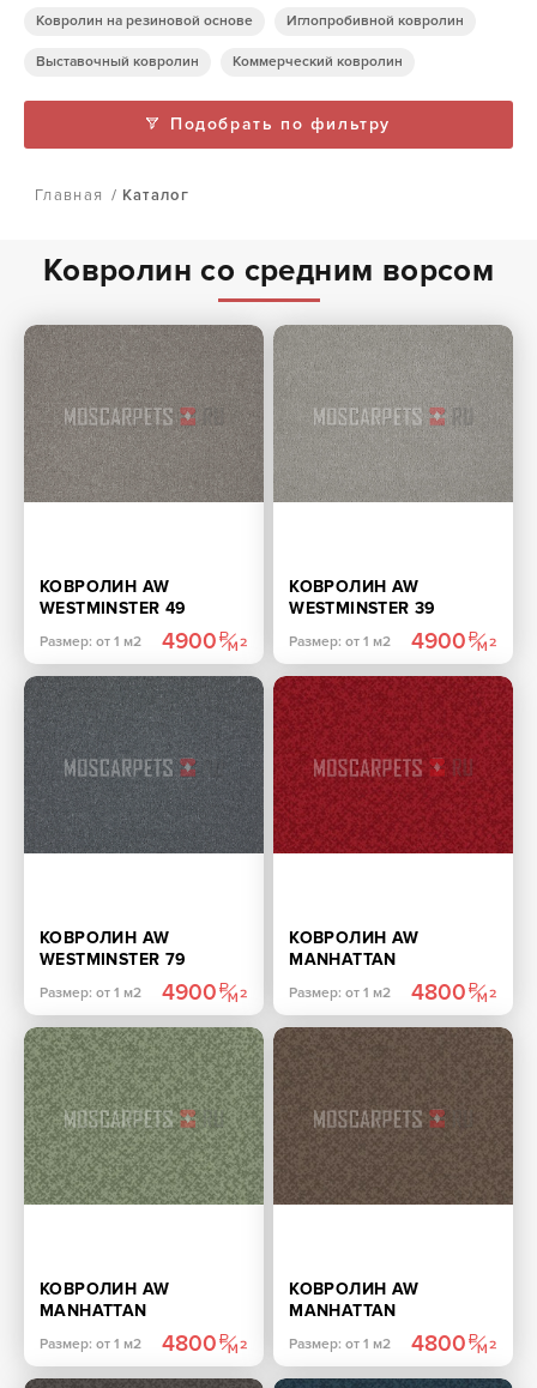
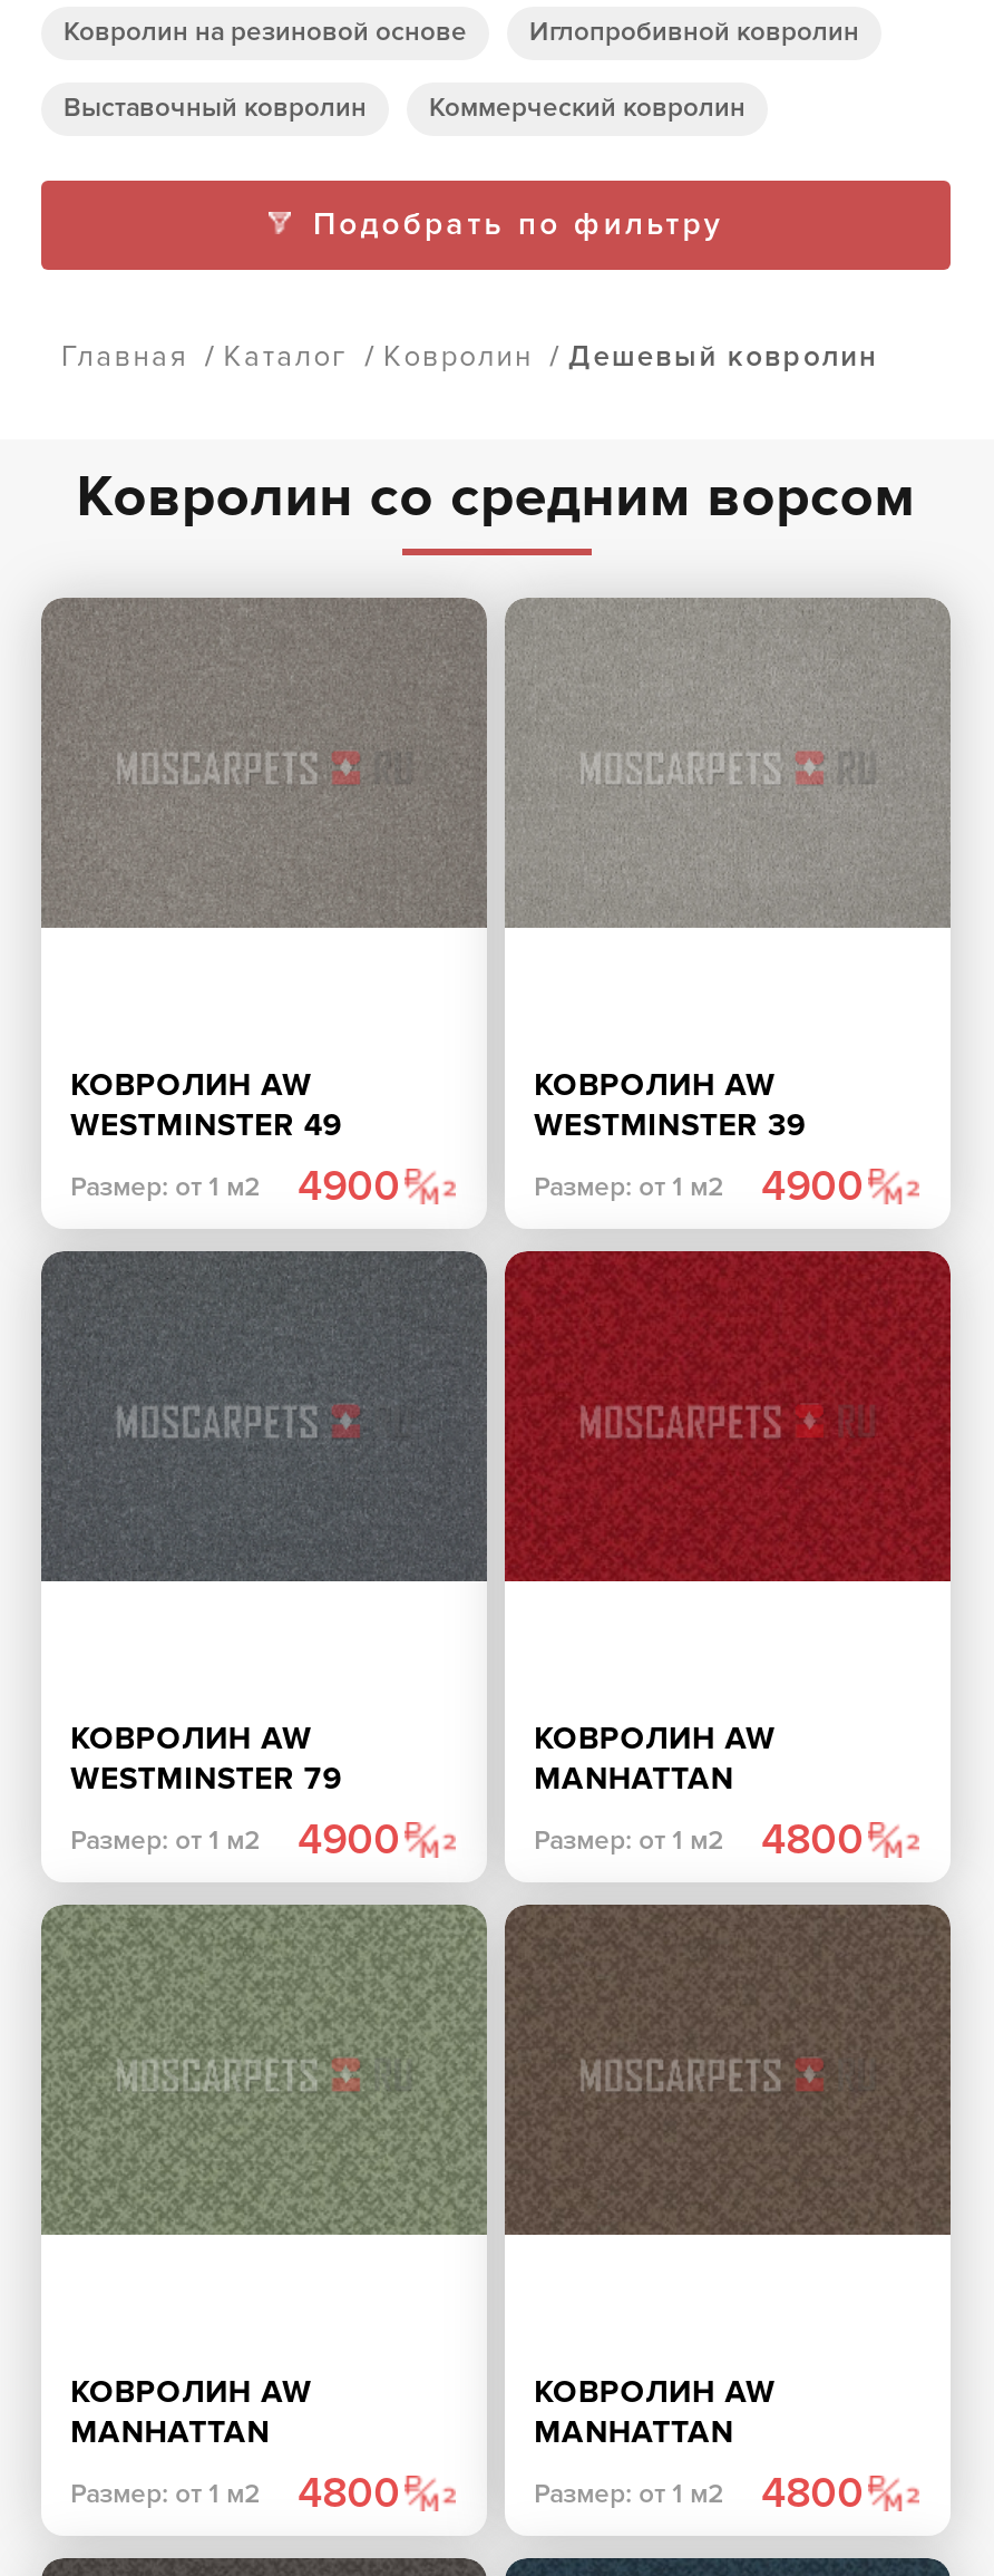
- Главная / Каталог
+ Главная / Каталог / Ковролин / Дешевый ковролин
